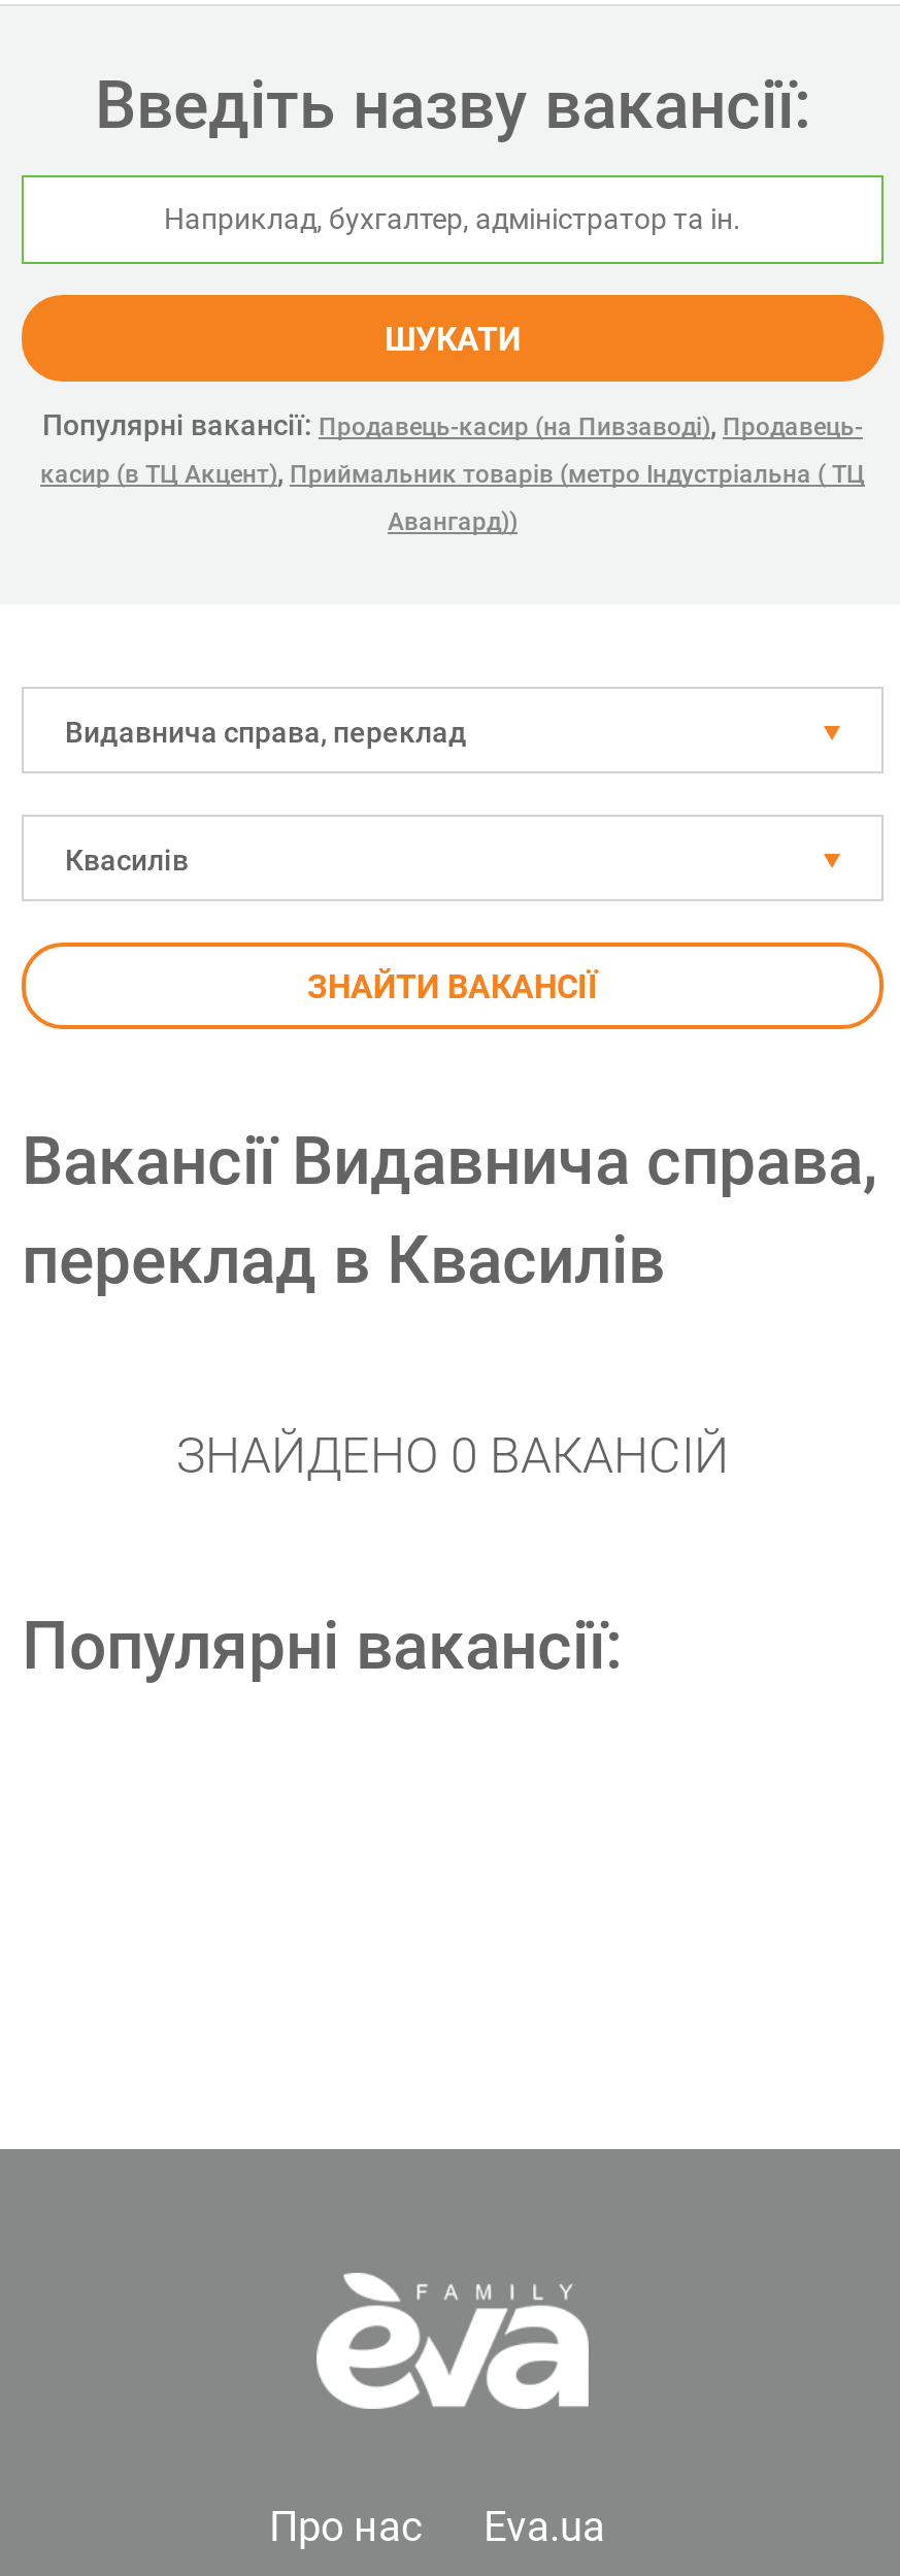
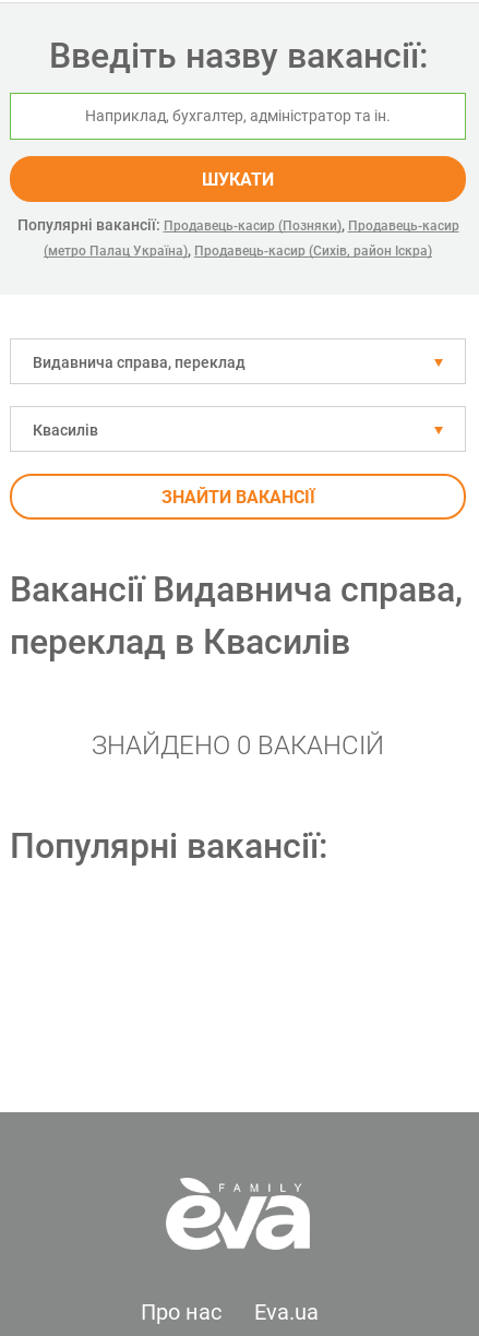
- Популярні вакансії: Продавець-касир (на Пивзаводі), Продавець-
- касир (в ТЦ Акцент), Приймальник товарів (метро Індустріальна ( ТЦ
- Авангард))
+ Популярні вакансії: Продавець-касир (Позняки), Продавець-касир
+ (метро Палац Україна), Продавець-касир (Сихів, район Іскра)
